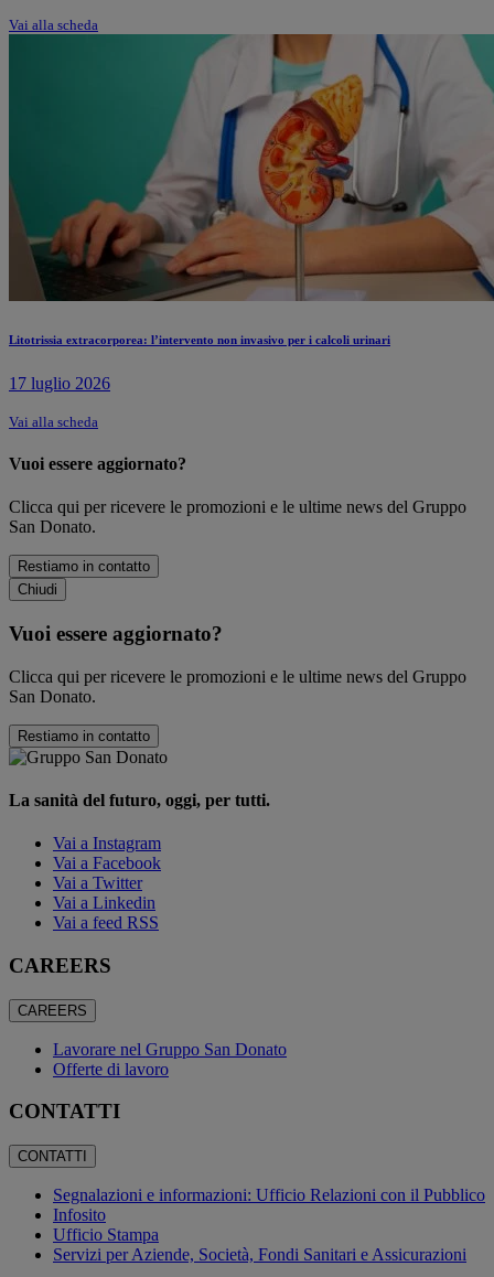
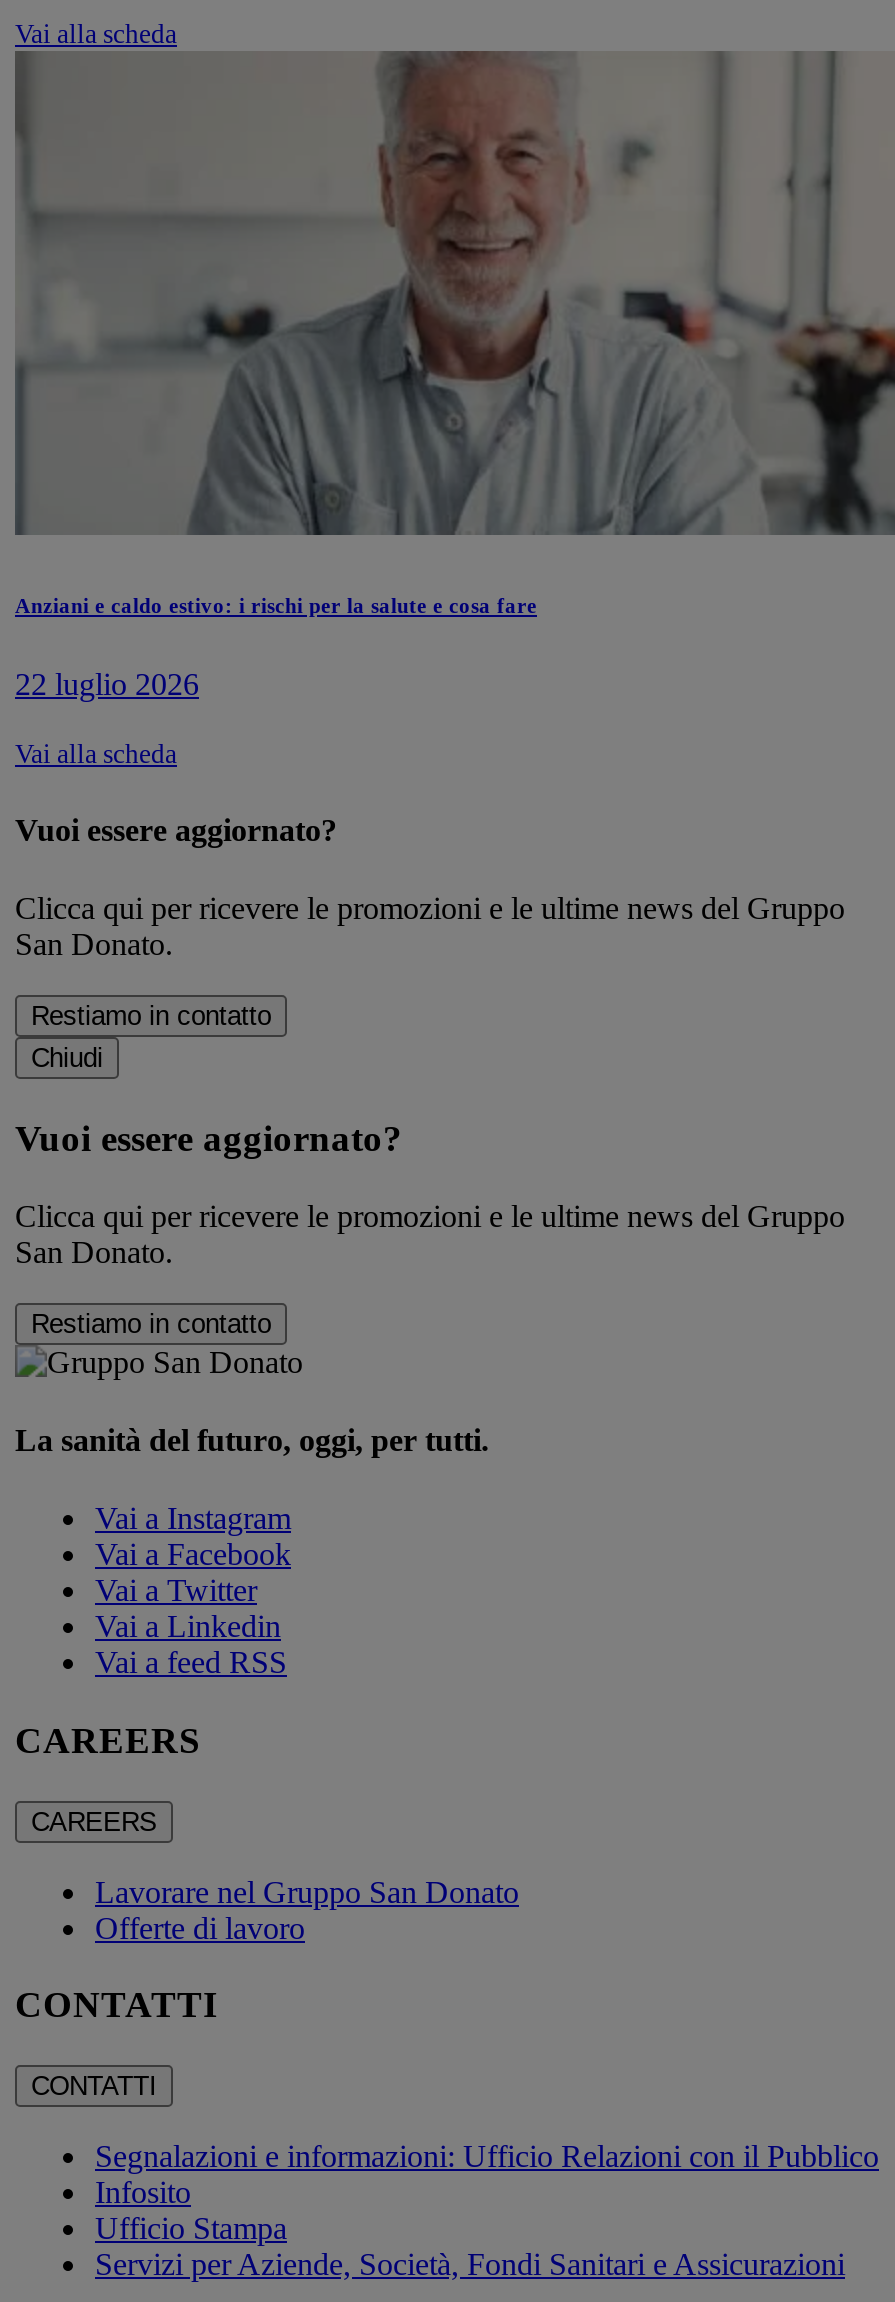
- [image]
- Litotrissia extracorporea: l’intervento non invasivo per i calcoli urinari
+ [image]
+ Anziani e caldo estivo: i rischi per la salute e cosa fare

- 17 luglio 2026
+ 22 luglio 2026
